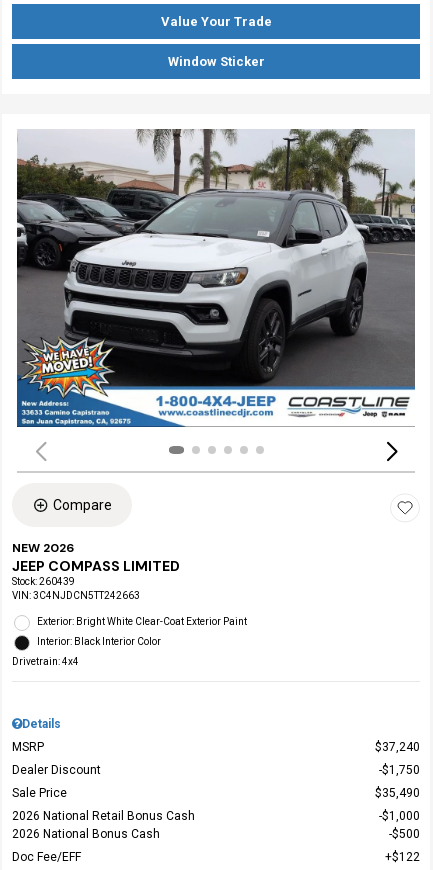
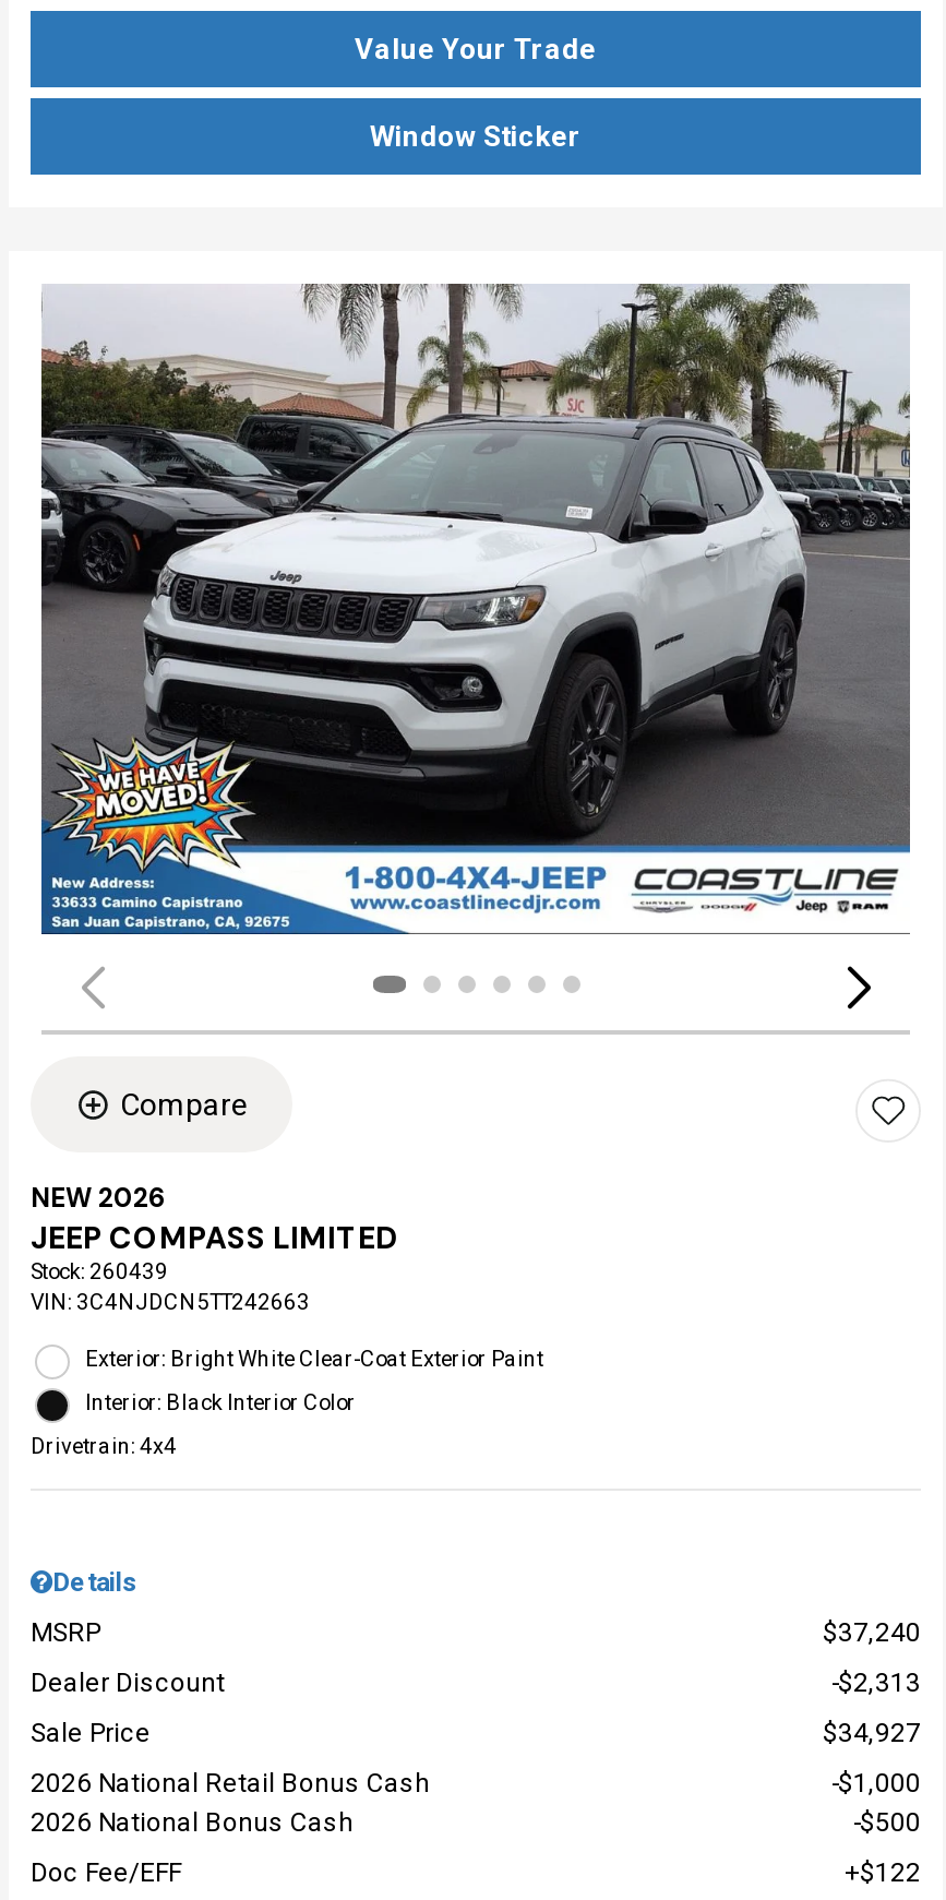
- $1,750
+ $2,313

- $35,490
+ $34,927
